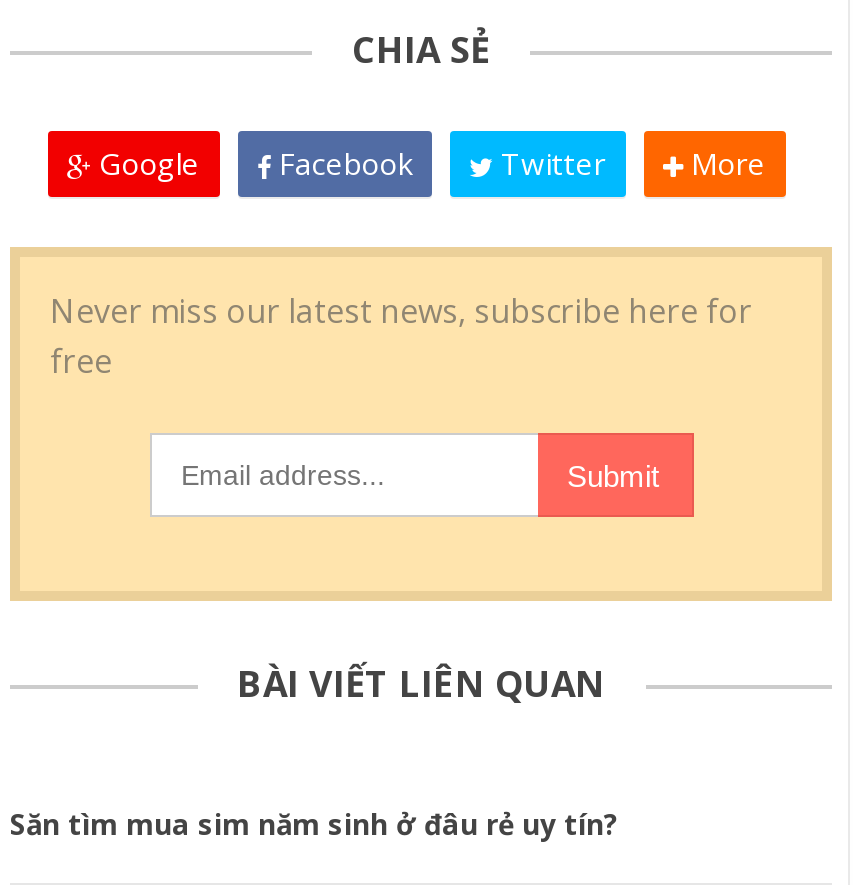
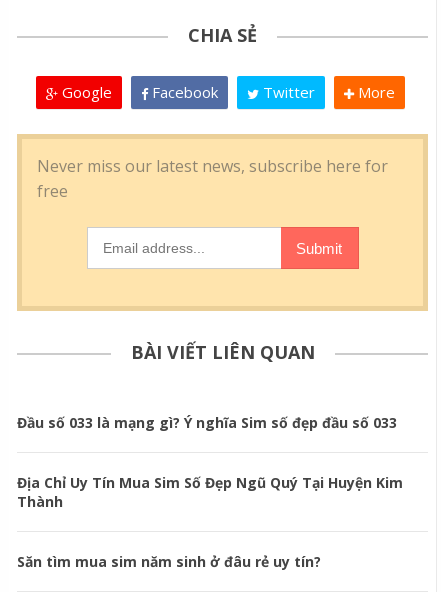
+ Đầu số 033 là mạng gì? Ý nghĩa Sim số đẹp đầu số 033
+ Địa Chỉ Uy Tín Mua Sim Số Đẹp Ngũ Quý Tại Huyện Kim
+ Thành
